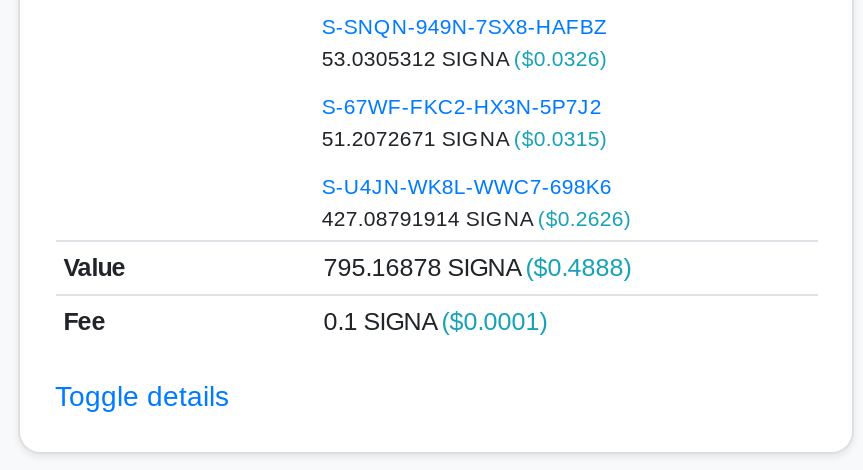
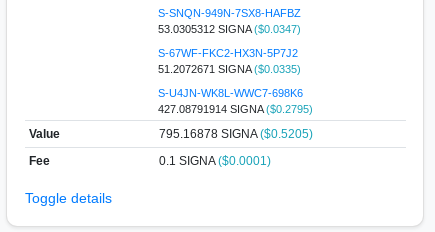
- 53.0305312 SIGNA ($0.0326)
+ 53.0305312 SIGNA ($0.0347)

- 51.2072671 SIGNA ($0.0315)
+ 51.2072671 SIGNA ($0.0335)

- 427.08791914 SIGNA ($0.2626)
+ 427.08791914 SIGNA ($0.2795)

- 795.16878 SIGNA ($0.4888)
+ 795.16878 SIGNA ($0.5205)
